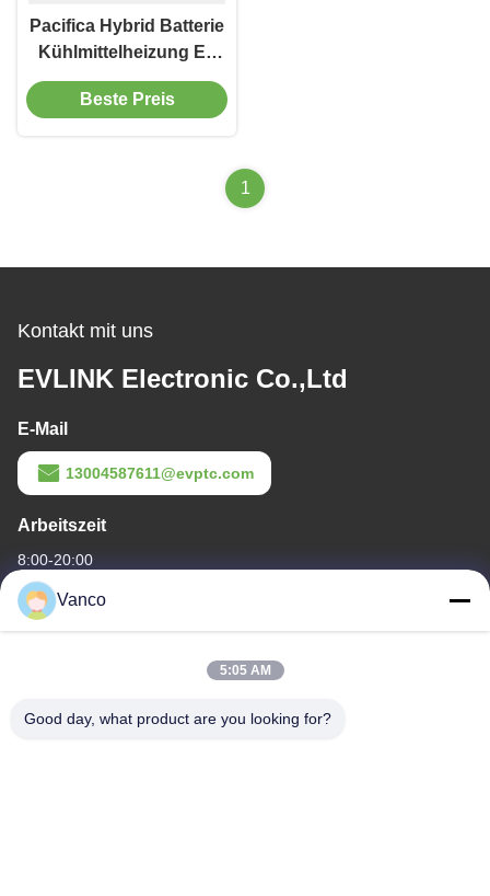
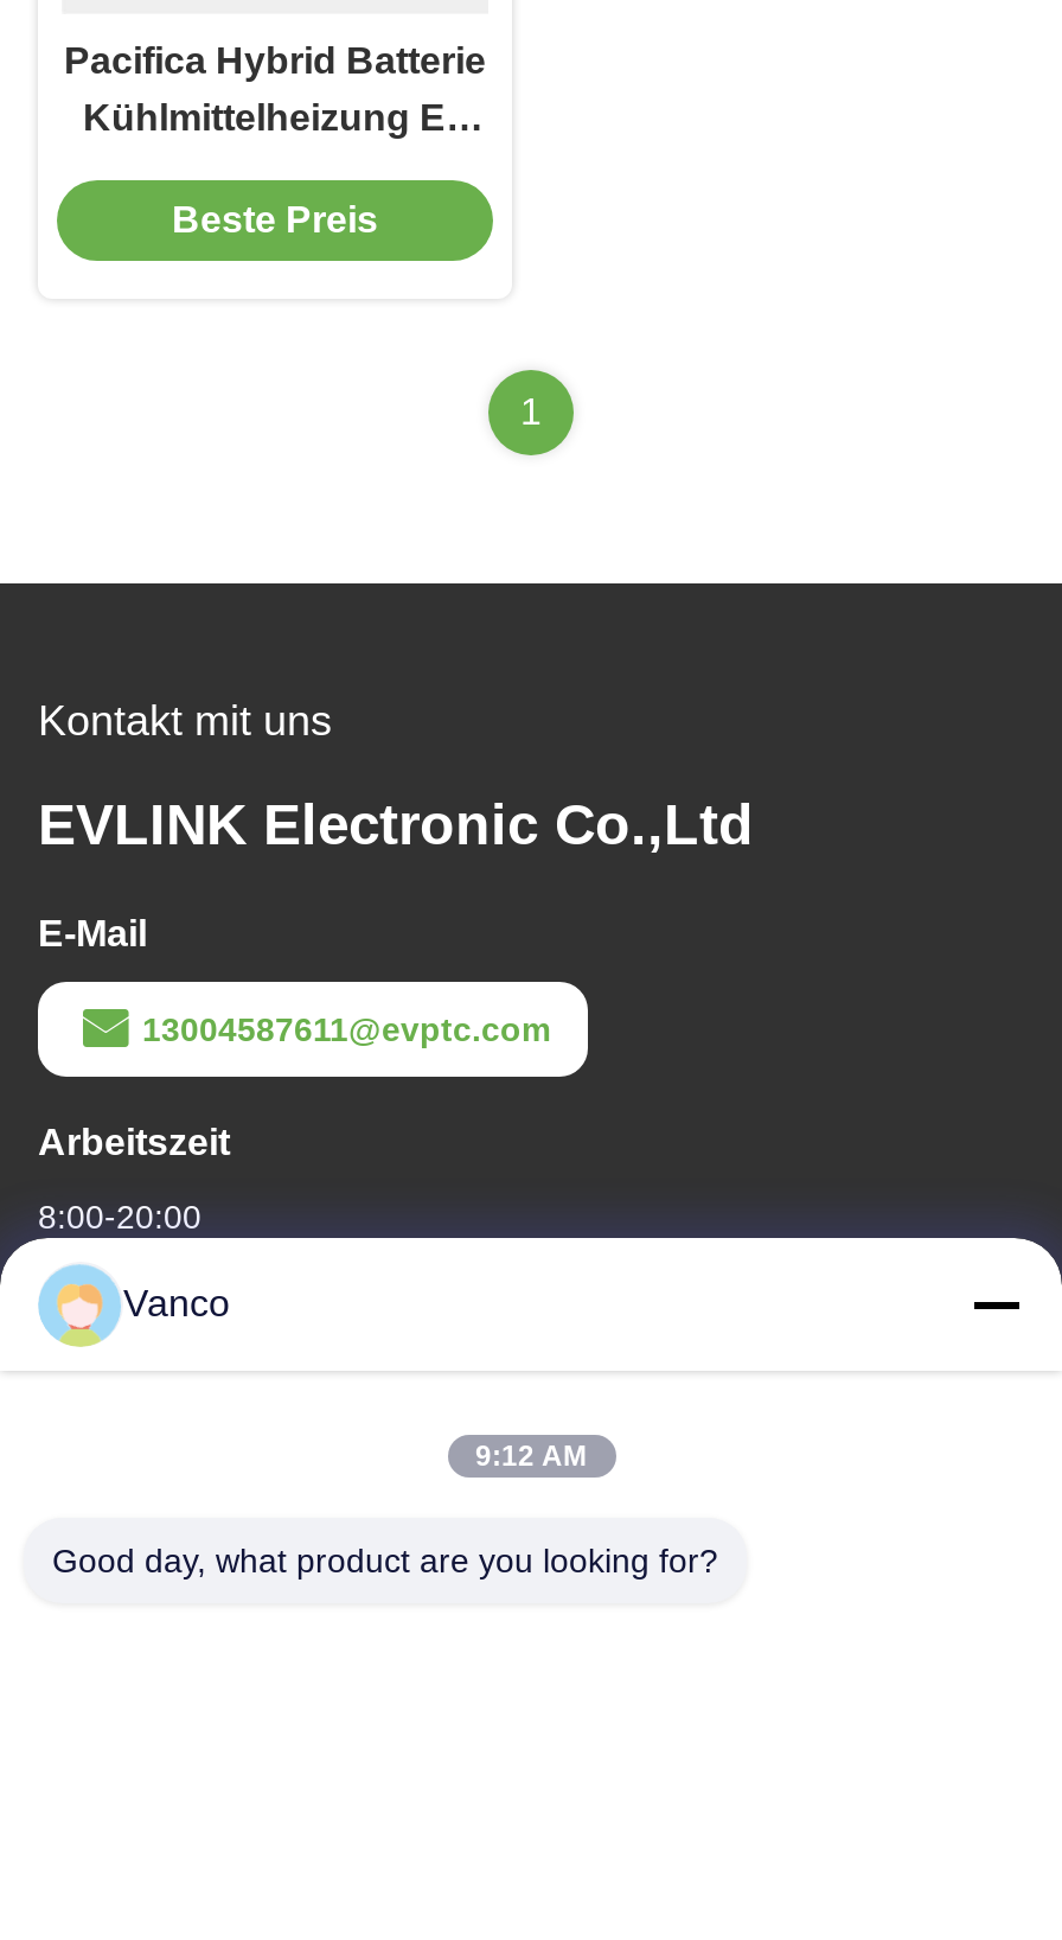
- 5:05 AM
+ 9:12 AM
